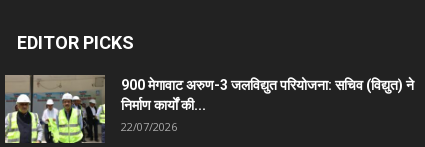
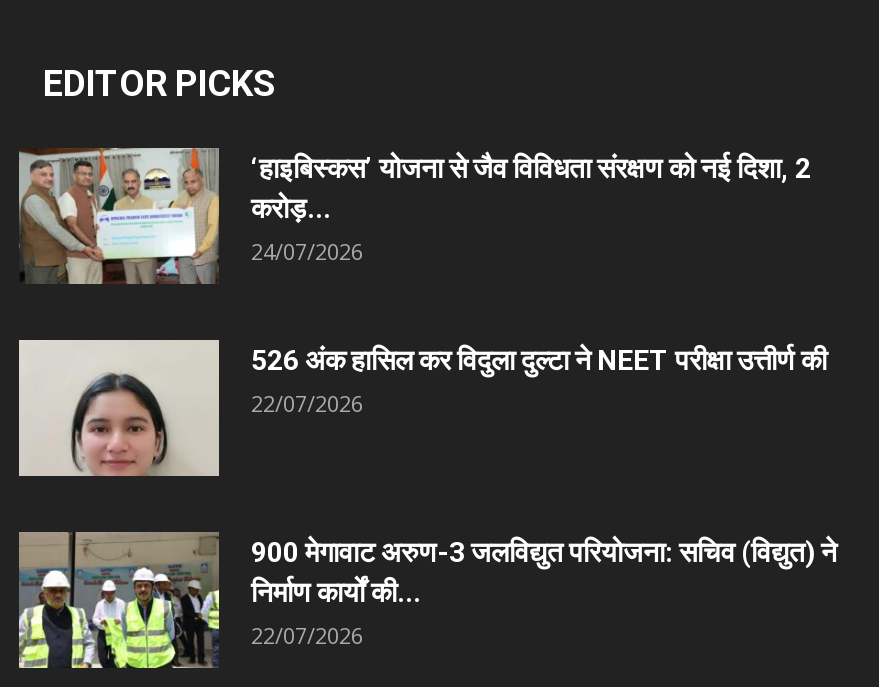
+ [image]

+ [image]
+ ‘हाइबिस्कस’ योजना से जैव विविधता संरक्षण को नई दिशा, 2
+ करोड़...
+ 24/07/2026
+ 526 अंक हासिल कर विदुला दुल्टा ने NEET परीक्षा उत्तीर्ण की
+ 22/07/2026
